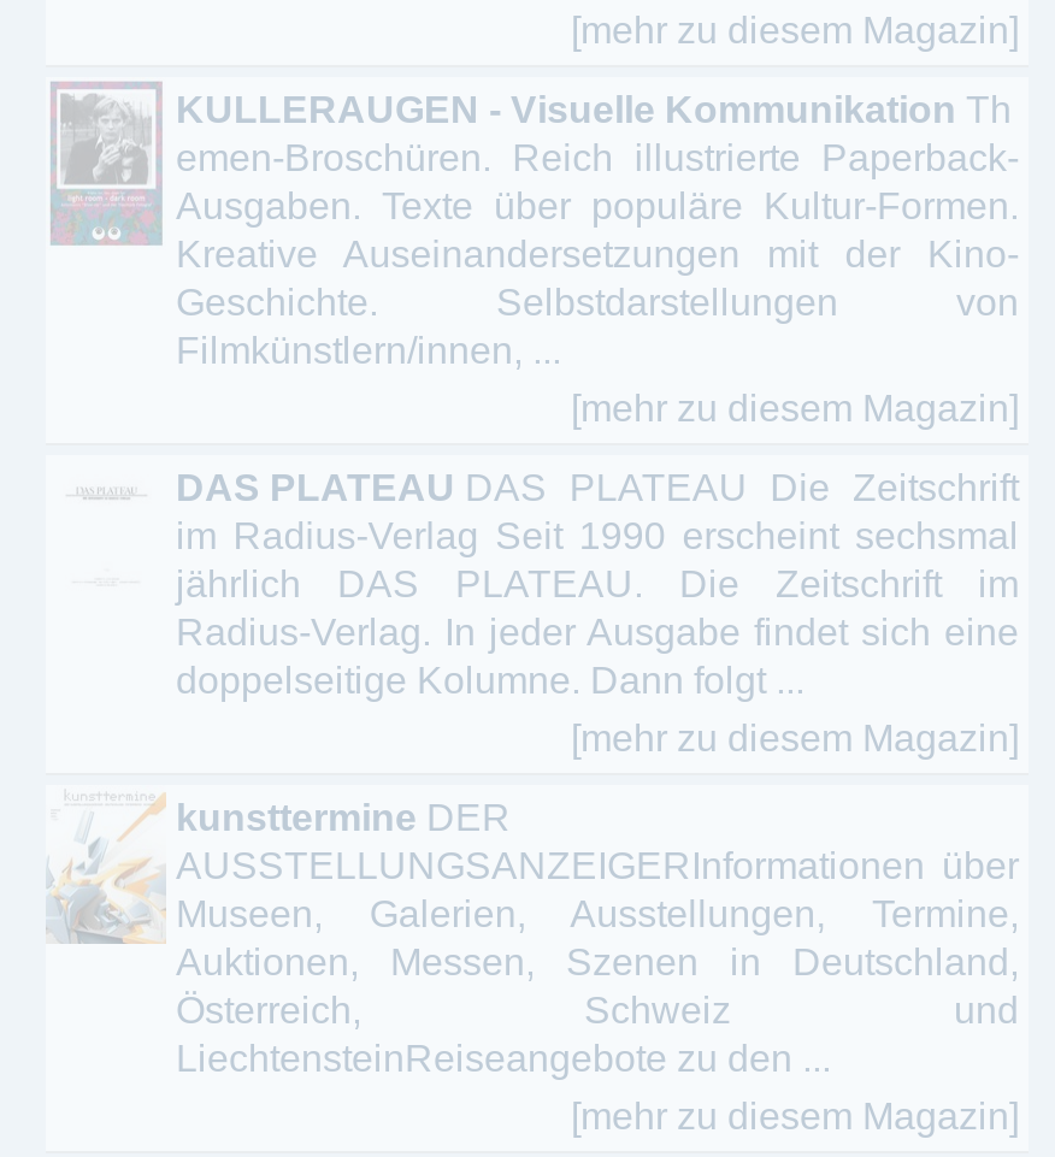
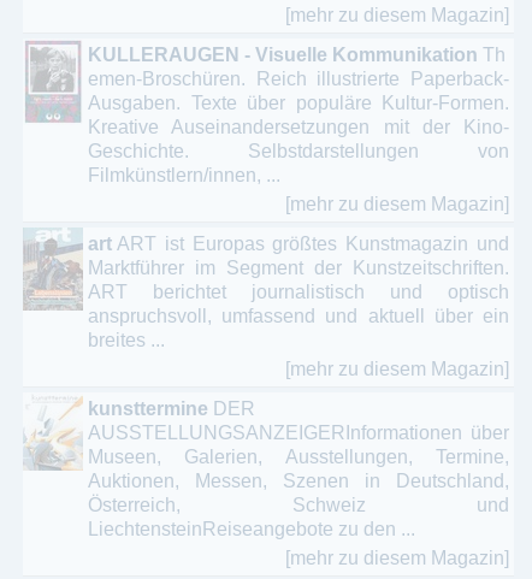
+ [image]

- DAS PLATEAU DAS PLATEAU Die Zeitschrift
- im Radius-Verlag Seit 1990 erscheint sechsmal
- jährlich DAS PLATEAU. Die Zeitschrift im
- Radius-Verlag. In jeder Ausgabe findet sich eine
- doppelseitige Kolumne. Dann folgt ...
+ art ART ist Europas größtes Kunstmagazin und
+ Marktführer im Segment der Kunstzeitschriften.
+ ART berichtet journalistisch und optisch
+ anspruchsvoll, umfassend und aktuell über ein
+ breites ...
